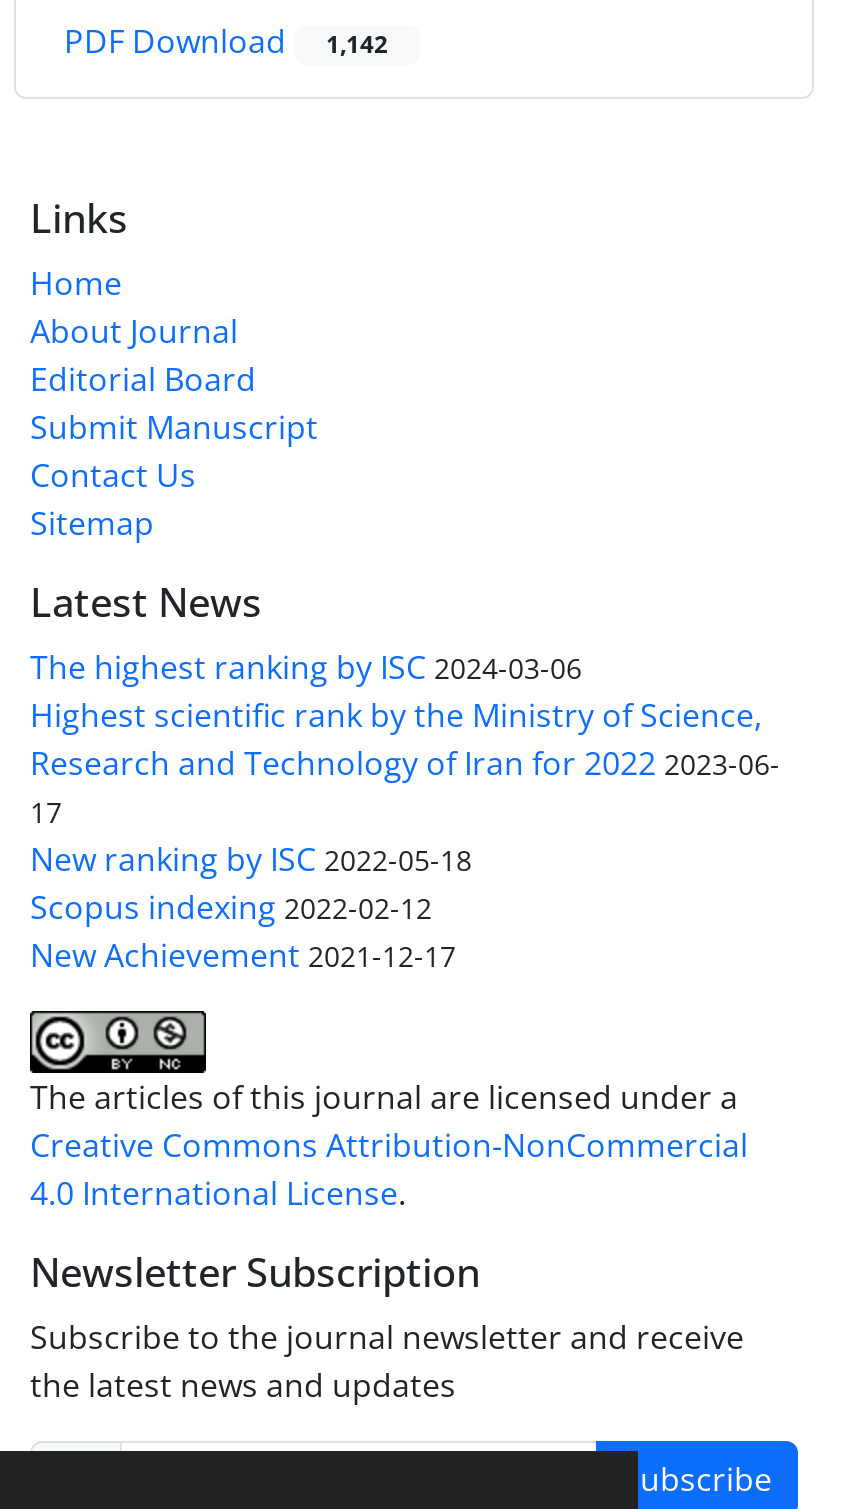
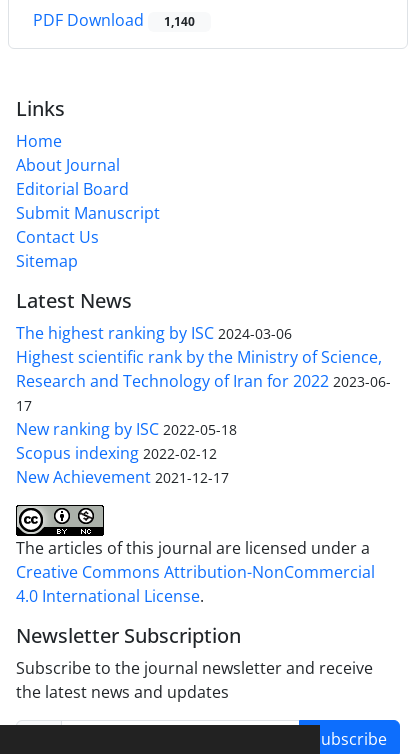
- PDF Download 1,142
+ PDF Download 1,140
